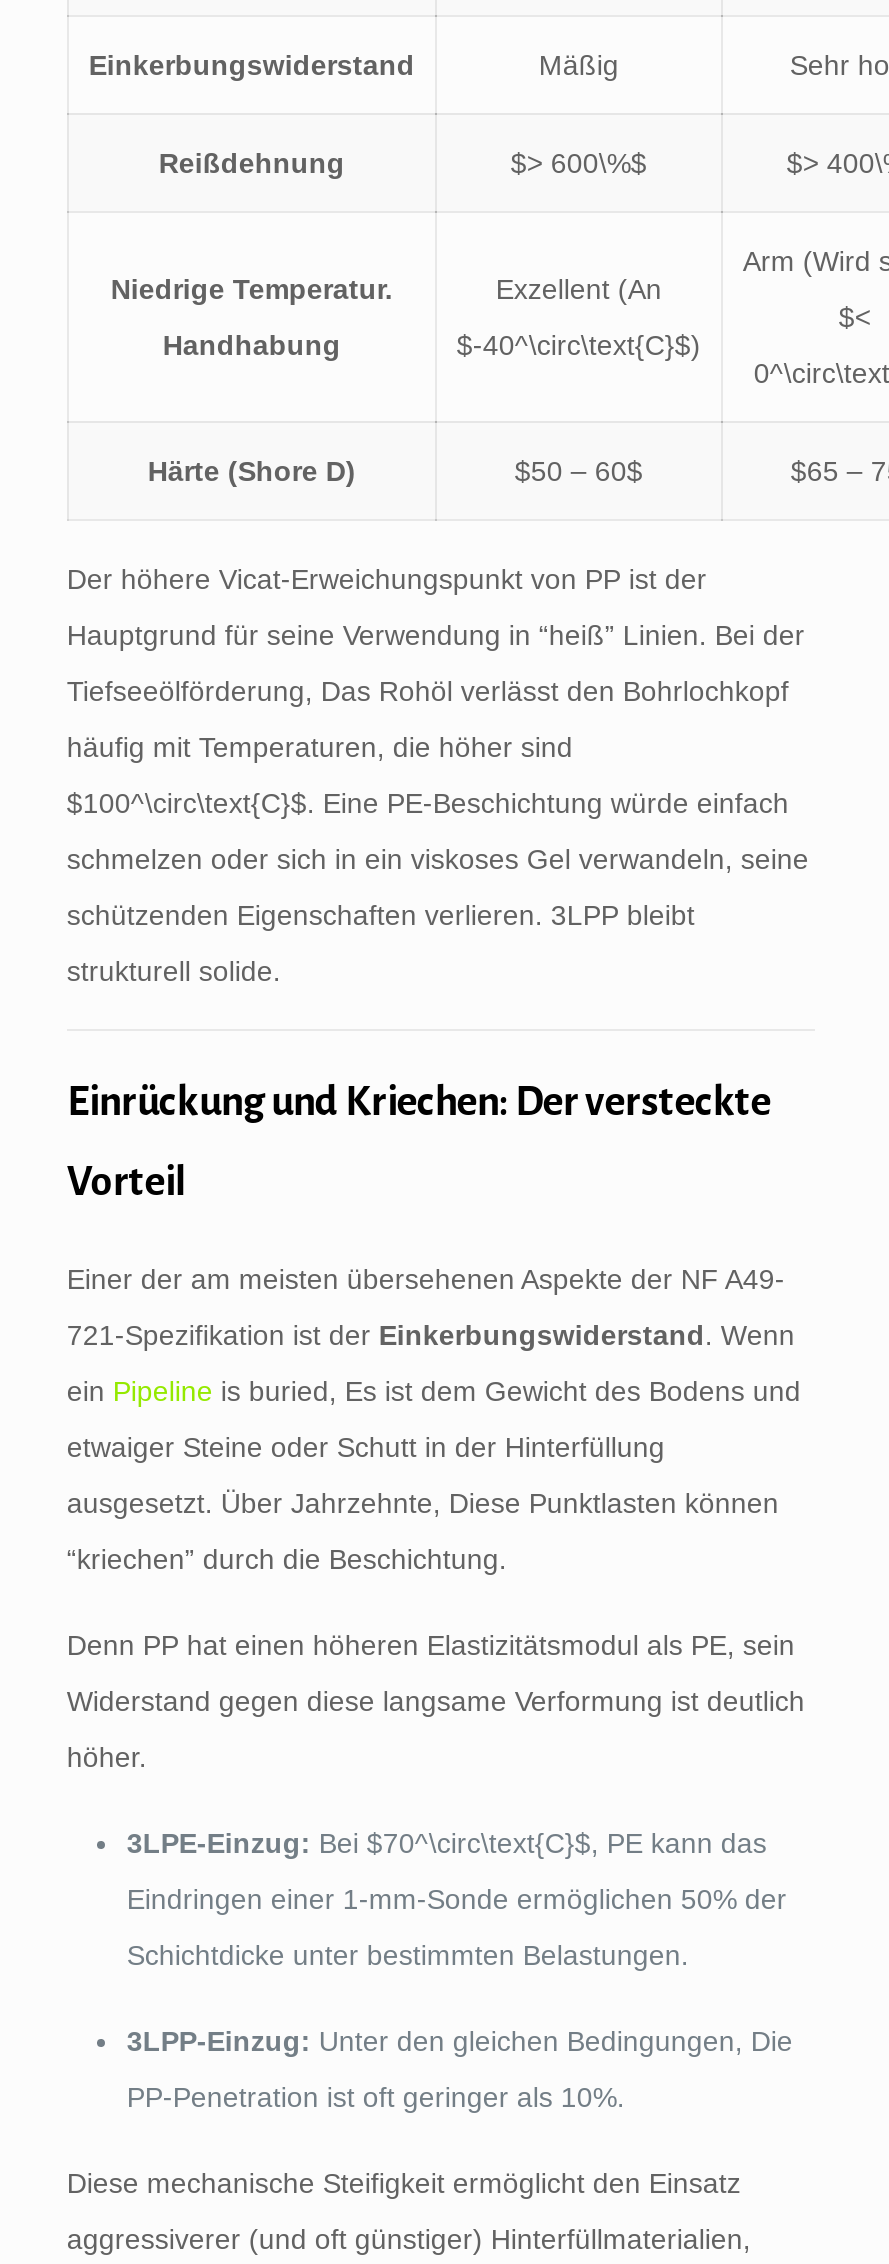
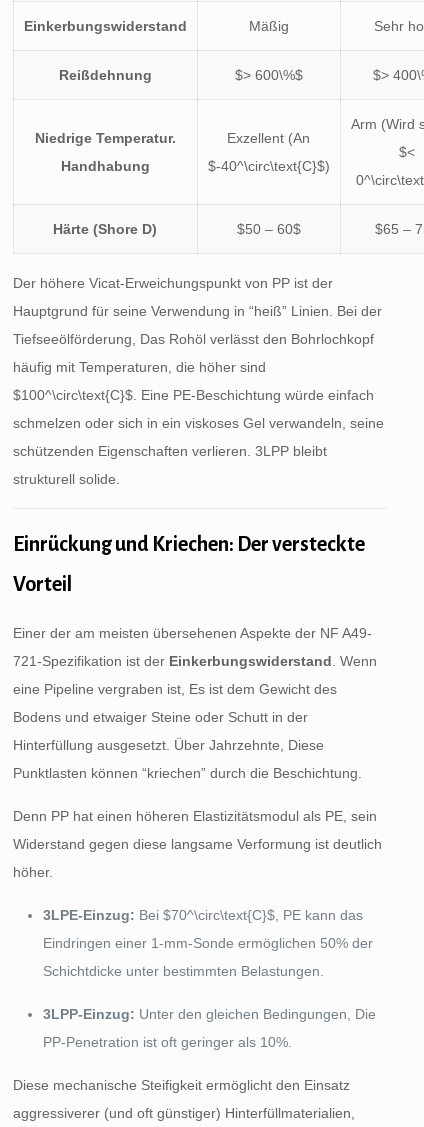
- ein Pipeline is buried, Es ist dem Gewicht des Bodens und
+ eine Pipeline vergraben ist, Es ist dem Gewicht des

- etwaiger Steine oder Schutt in der Hinterfüllung
+ Bodens und etwaiger Steine oder Schutt in der

- ausgesetzt. Über Jahrzehnte, Diese Punktlasten können
+ Hinterfüllung ausgesetzt. Über Jahrzehnte, Diese

- “kriechen” durch die Beschichtung.
+ Punktlasten können “kriechen” durch die Beschichtung.
